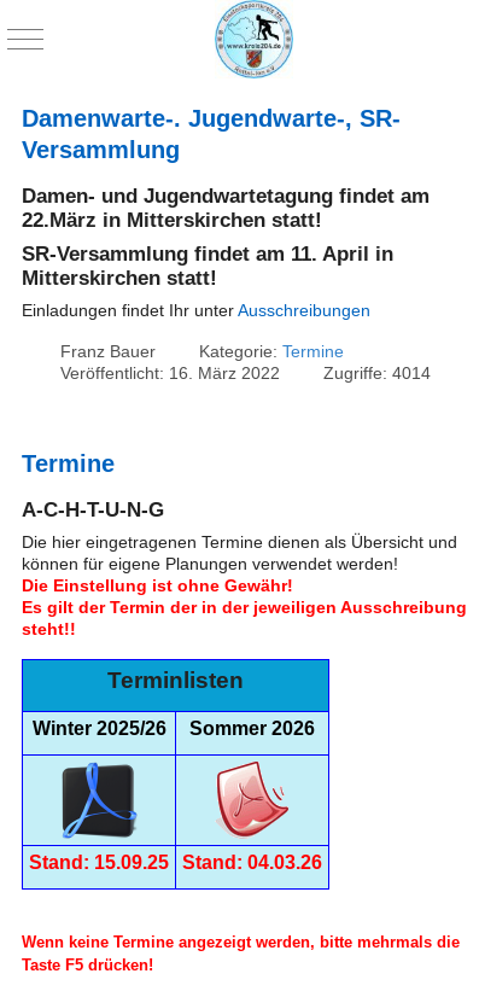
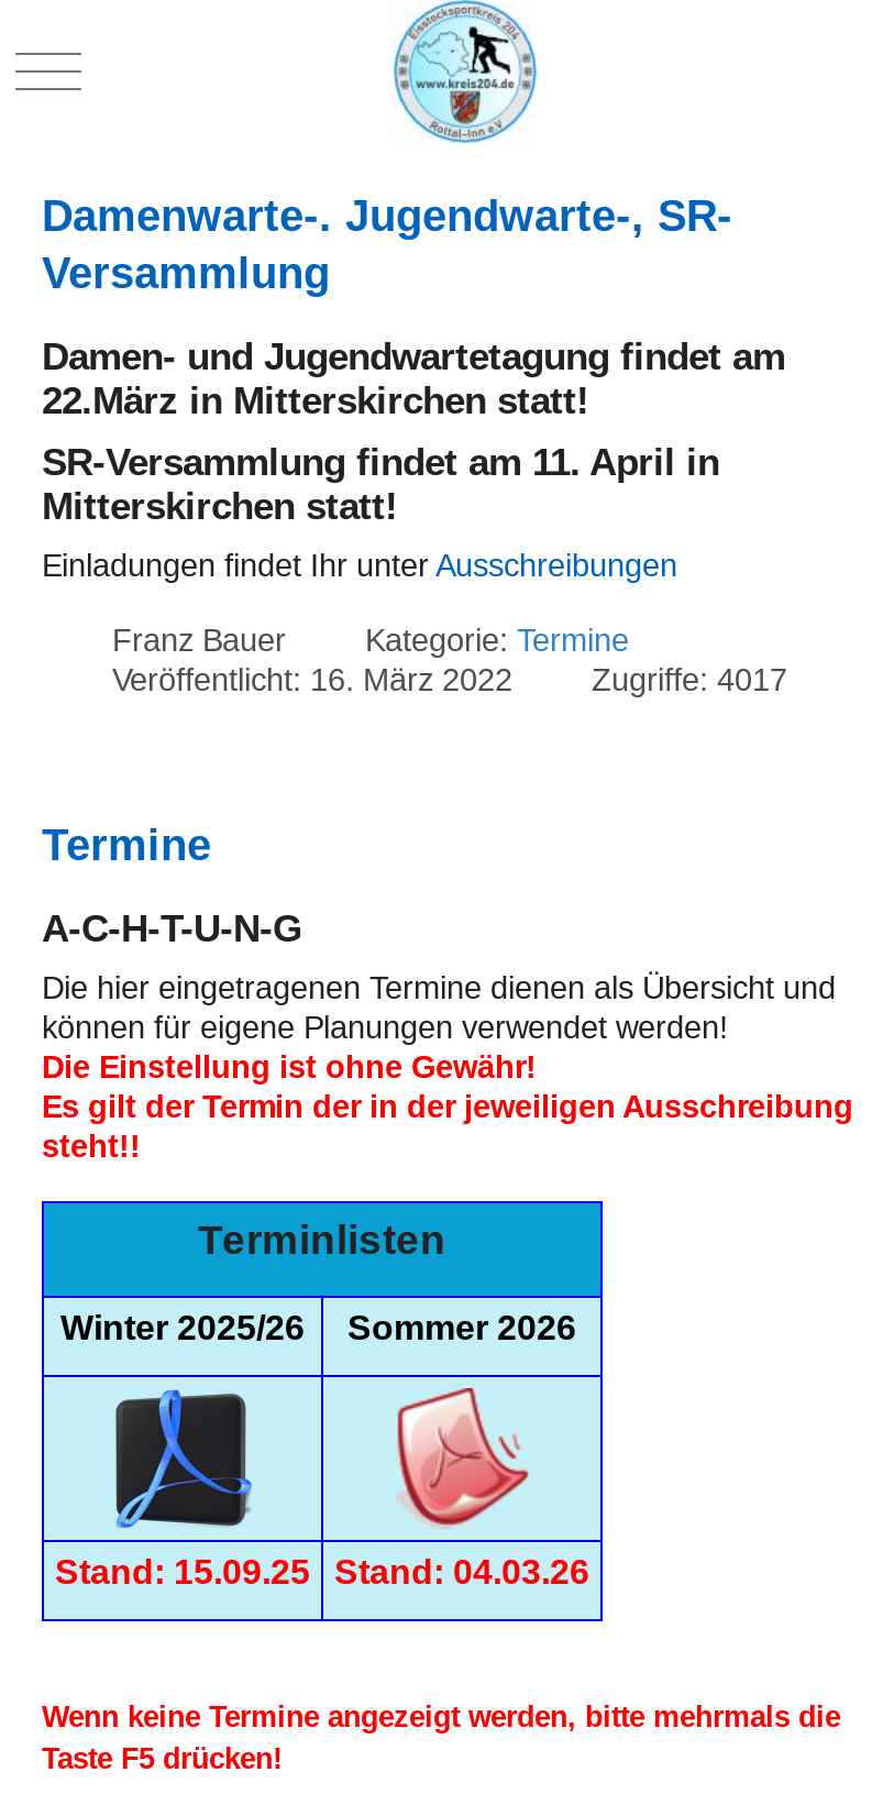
- Zugriffe: 4014
+ Zugriffe: 4017
